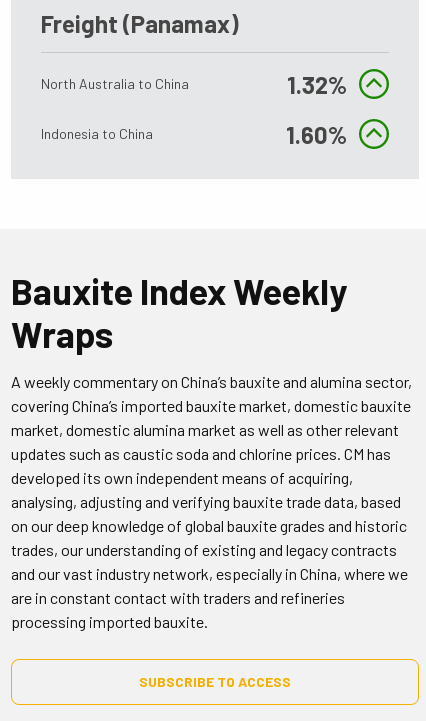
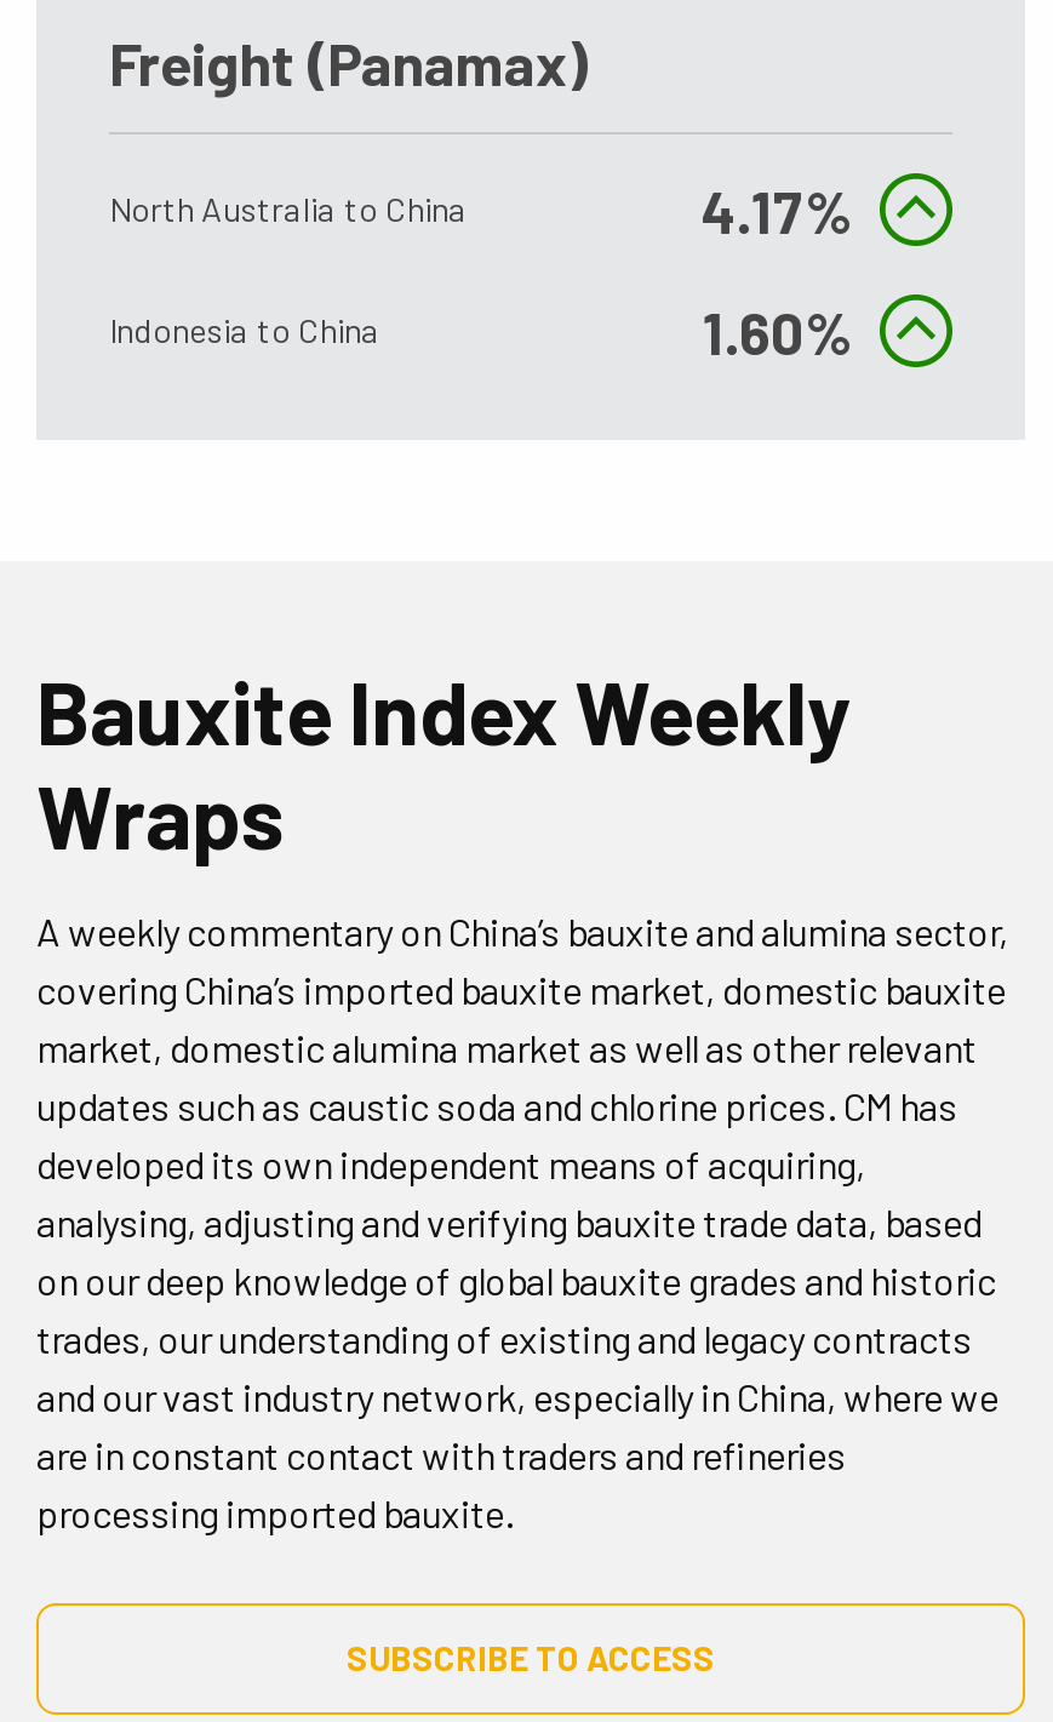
- 1.32%
+ 4.17%
